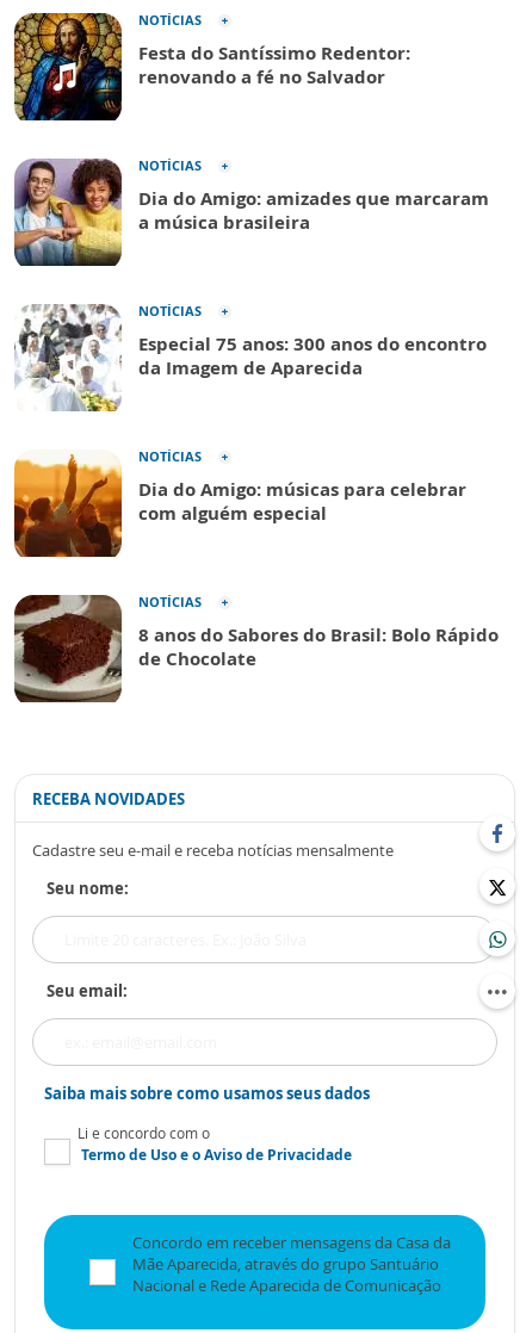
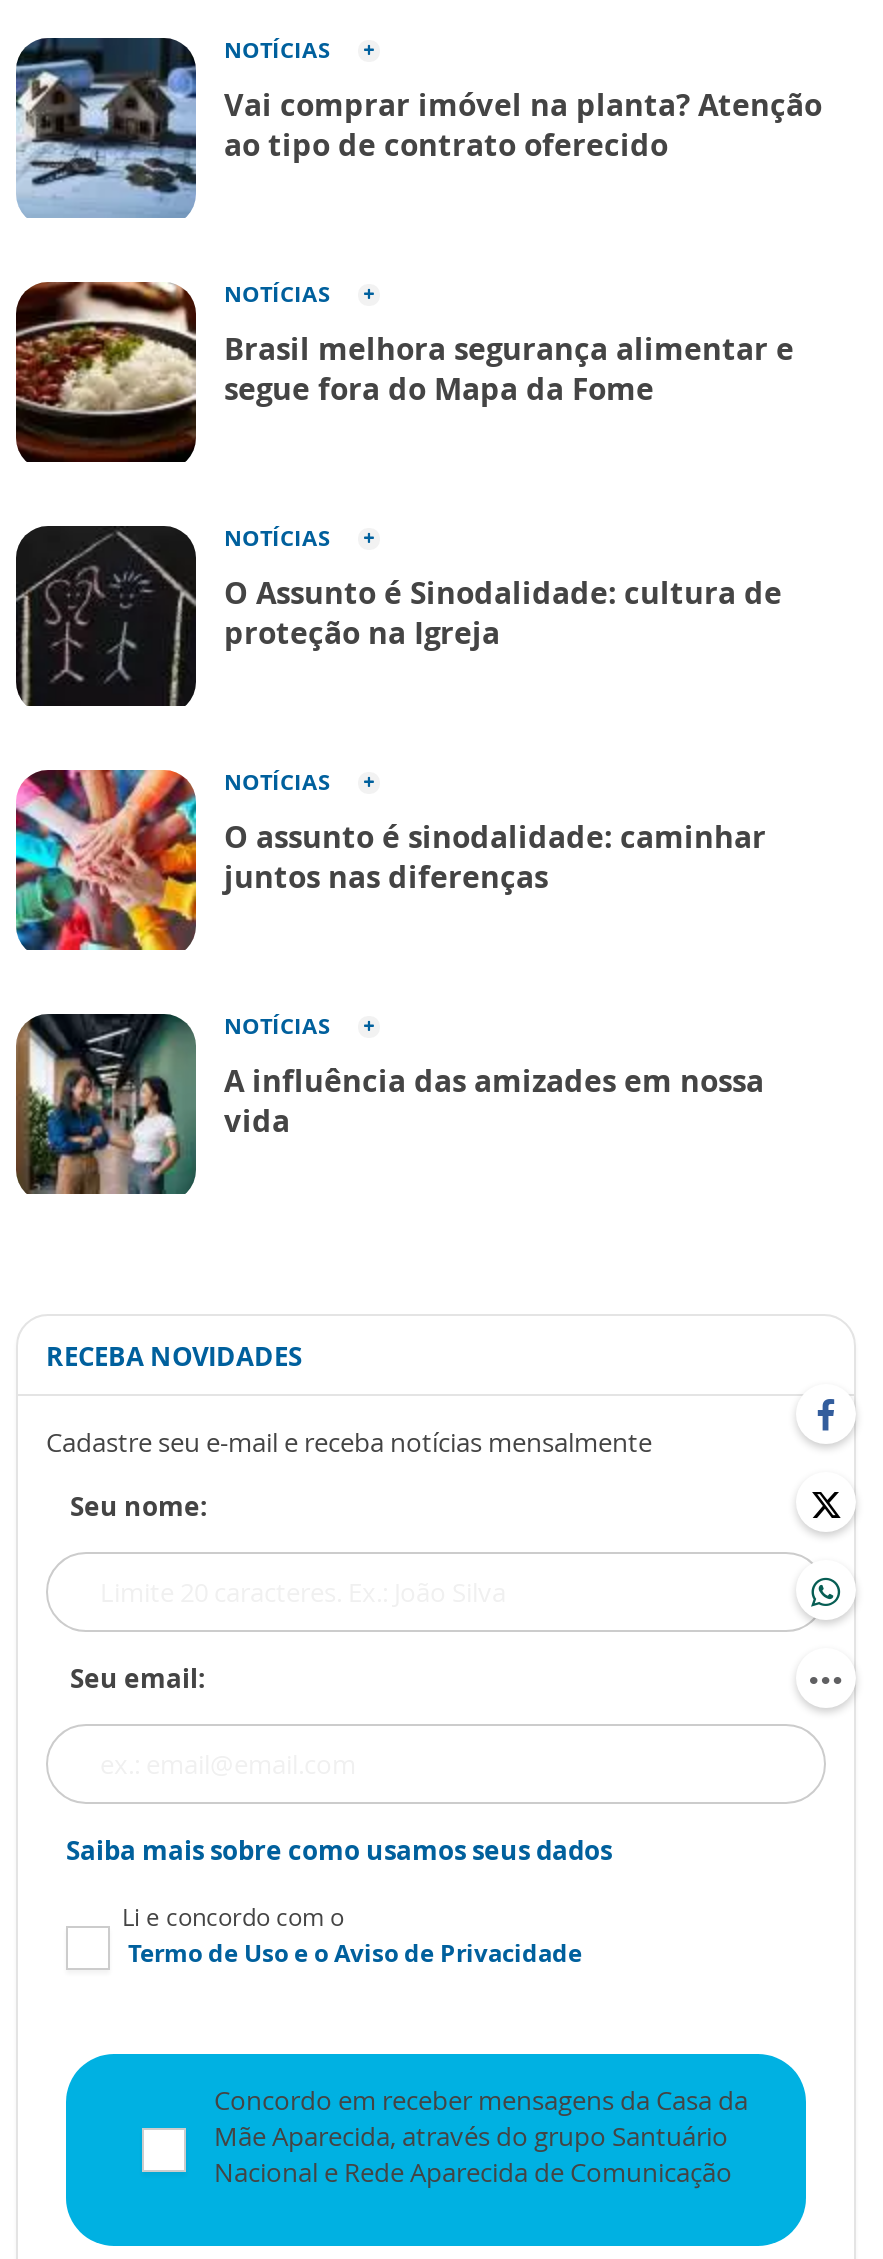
- [image]
- Festa do Santíssimo Redentor:
- renovando a fé no Salvador
+ [image]
+ Vai comprar imóvel na planta? Atenção
+ ao tipo de contrato oferecido

- [image]
- Dia do Amigo: amizades que marcaram
- a música brasileira
+ [image]
+ Brasil melhora segurança alimentar e
+ segue fora do Mapa da Fome

- [image]
- Especial 75 anos: 300 anos do encontro
- da Imagem de Aparecida
+ [image]
+ O Assunto é Sinodalidade: cultura de
+ proteção na Igreja

- [image]
- Dia do Amigo: músicas para celebrar
- com alguém especial
+ [image]
+ O assunto é sinodalidade: caminhar
+ juntos nas diferenças

- [image]
- 8 anos do Sabores do Brasil: Bolo Rápido
- de Chocolate
+ [image]
+ A influência das amizades em nossa
+ vida
